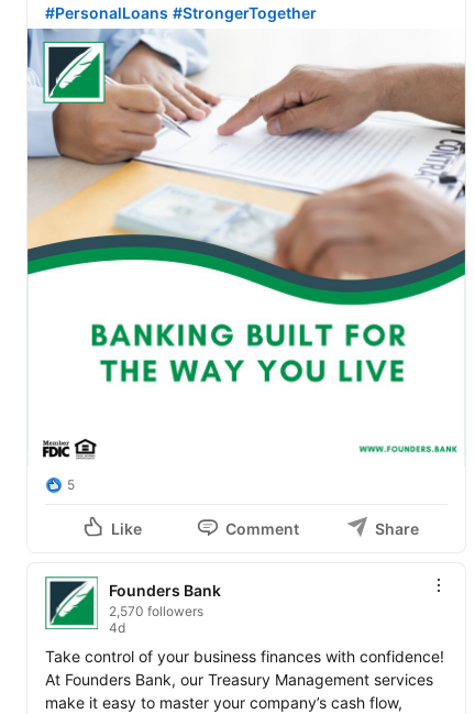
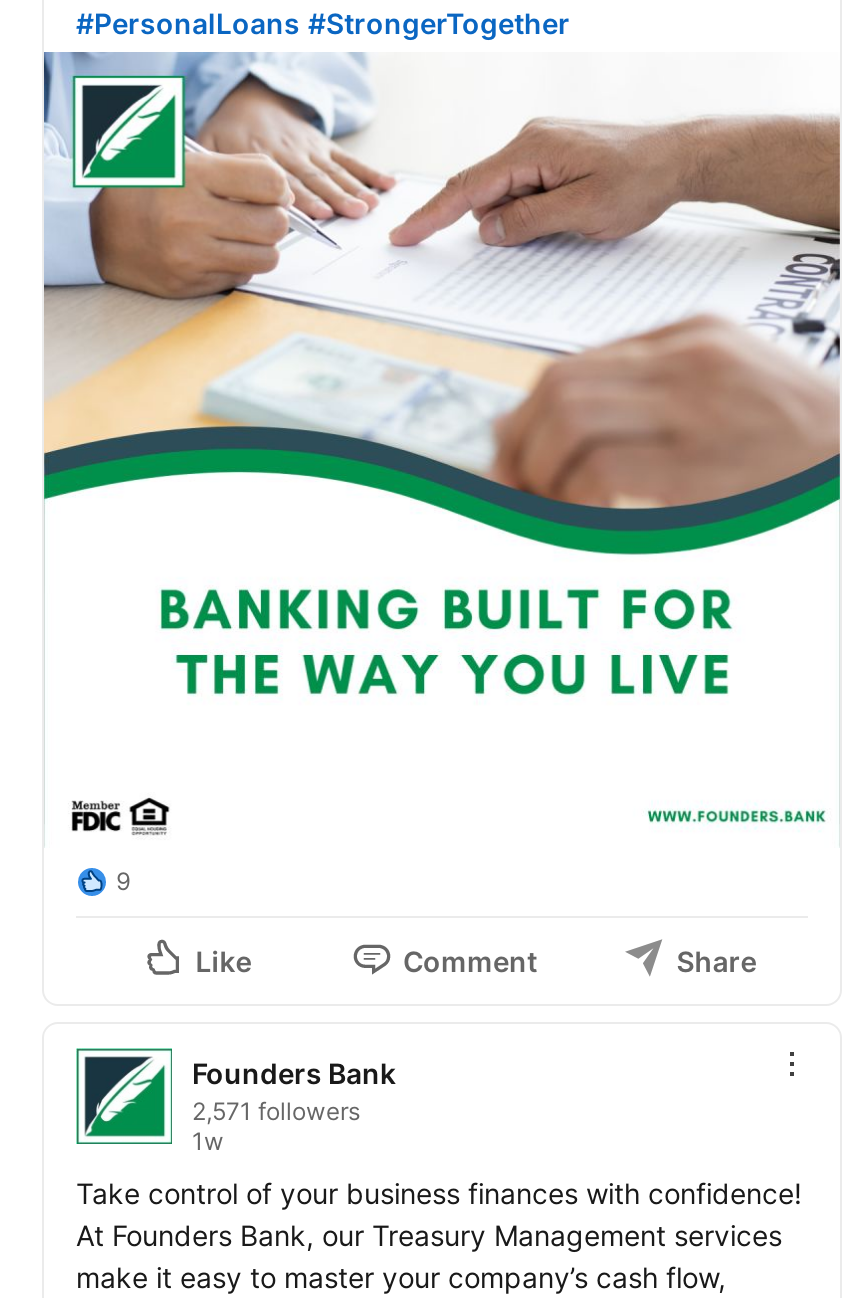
- 5
+ 9

- 2,570 followers
- 4d
+ 2,571 followers
+ 1w
